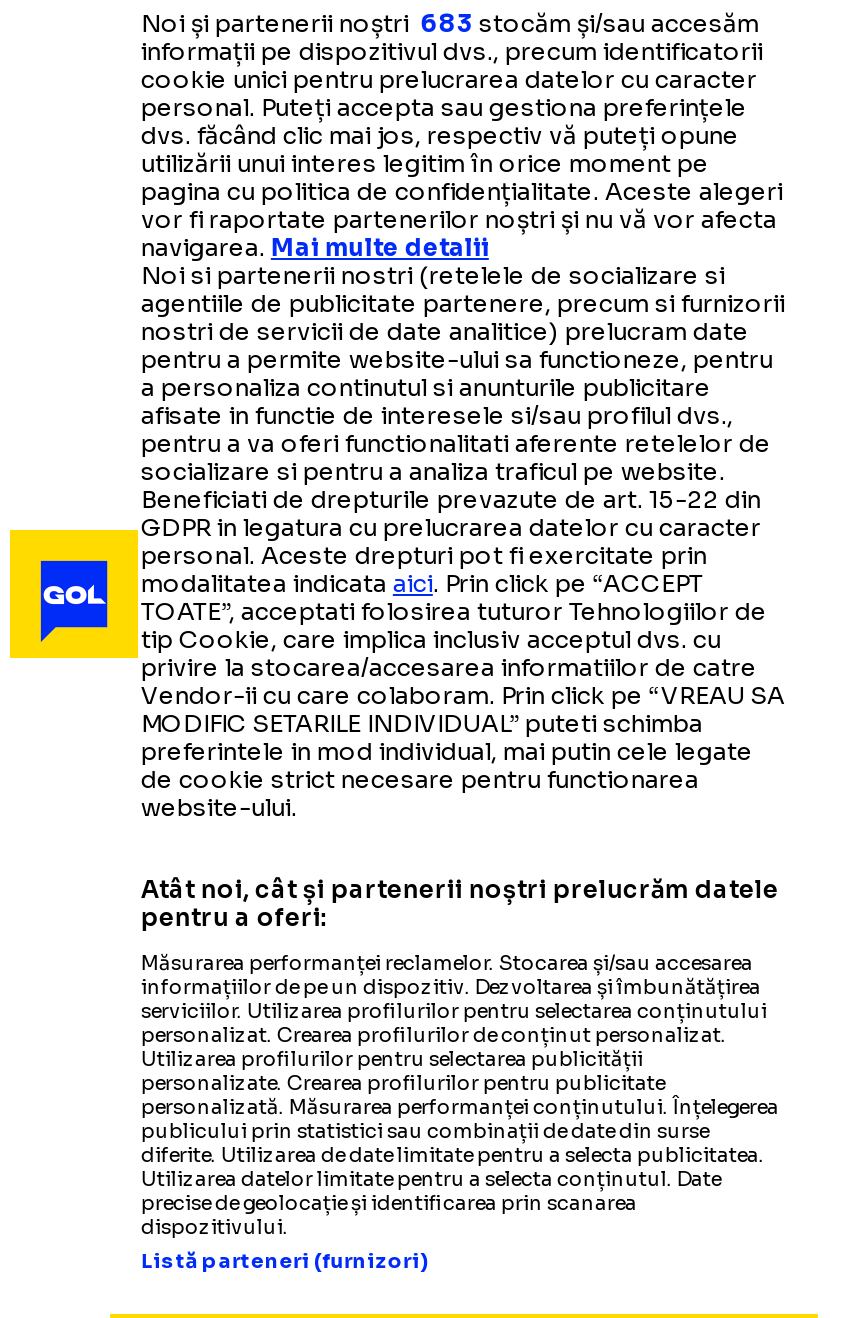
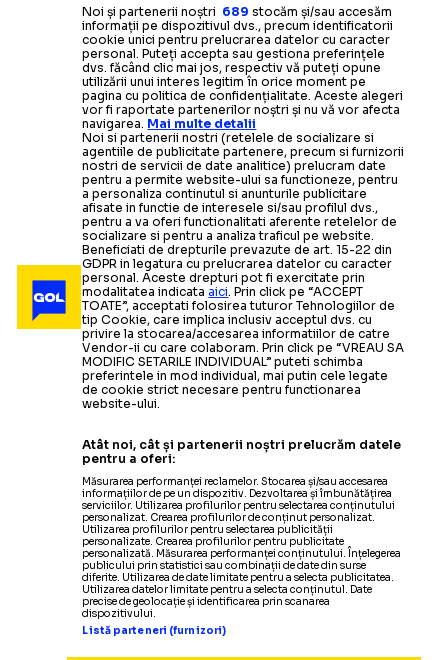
- Noi și partenerii noștri 683 stocăm și/sau accesăm
+ Noi și partenerii noștri 689 stocăm și/sau accesăm
